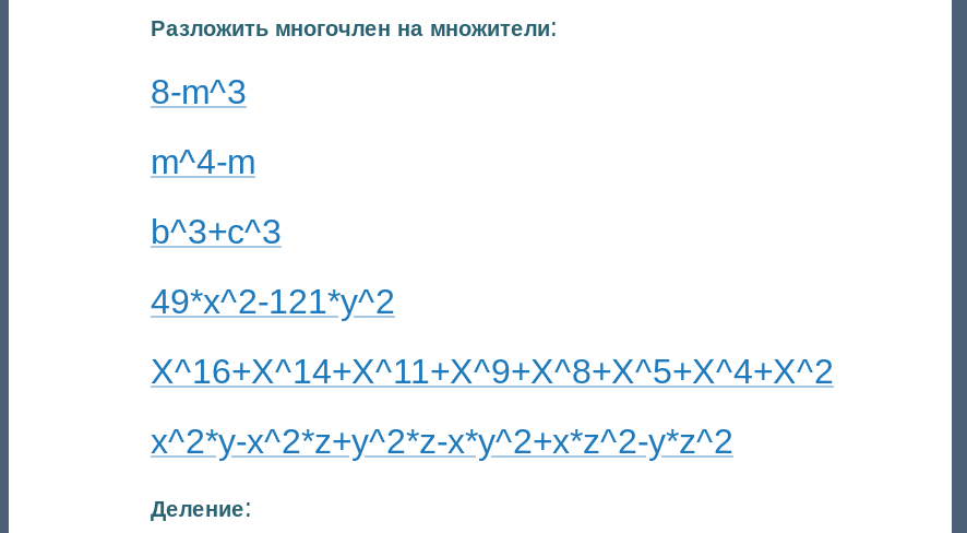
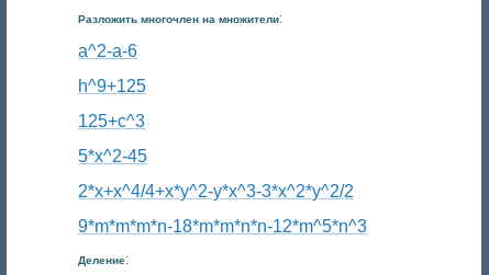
- 8-m^3
+ a^2-a-6

- m^4-m
+ h^9+125

- b^3+c^3
+ 125+c^3

- 49*x^2-121*y^2
+ 5*x^2-45

- X^16+X^14+X^11+X^9+X^8+X^5+X^4+X^2
+ 2*x+x^4/4+x*y^2-y*x^3-3*x^2*y^2/2

- x^2*y-x^2*z+y^2*z-x*y^2+x*z^2-y*z^2
+ 9*m*m*m*n-18*m*m*n*n-12*m^5*n^3
